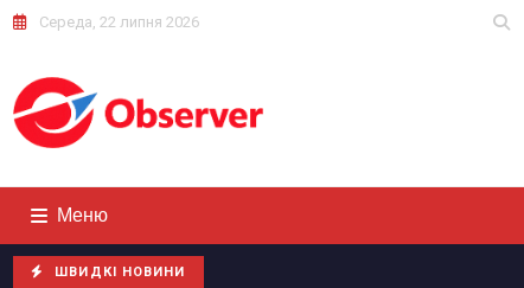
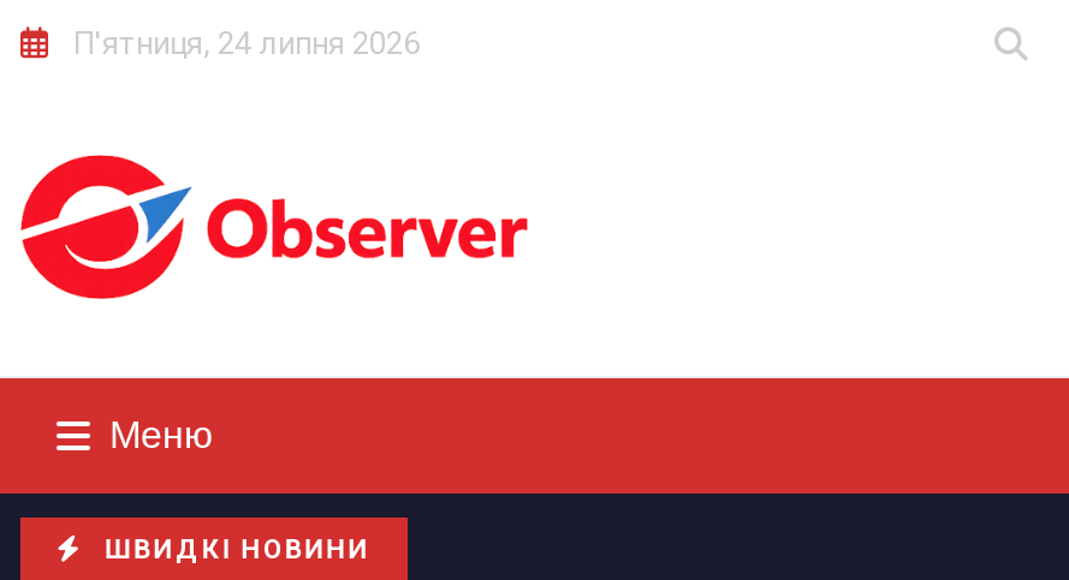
- Середа, 22 липня 2026
+ П'ятниця, 24 липня 2026
